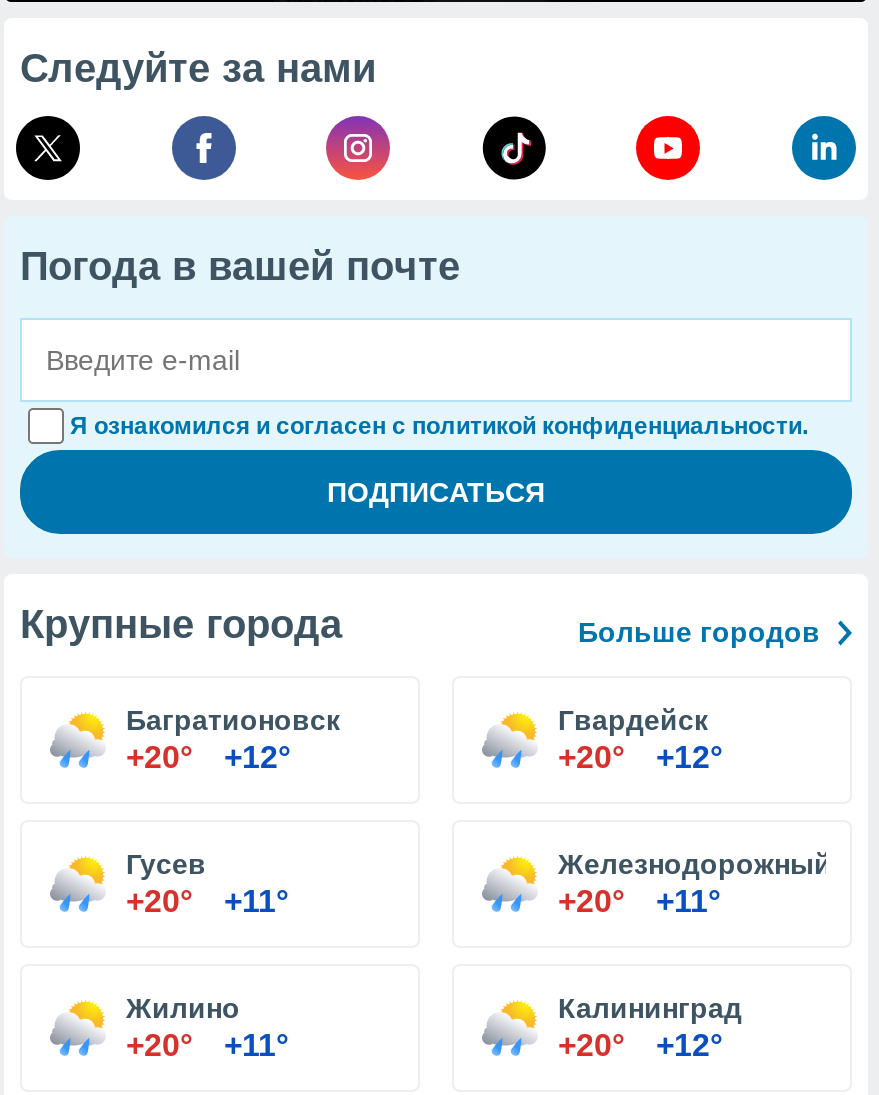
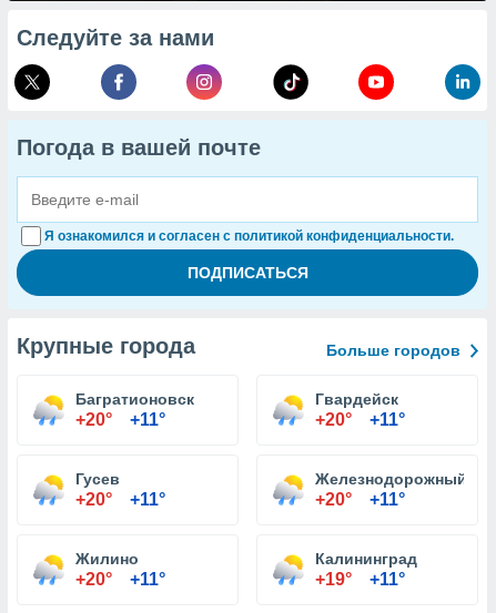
- +20° +12°
+ +20° +11°

- +20° +12°
+ +20° +11°

- +20°
+ +19°

- +12°
+ +11°
